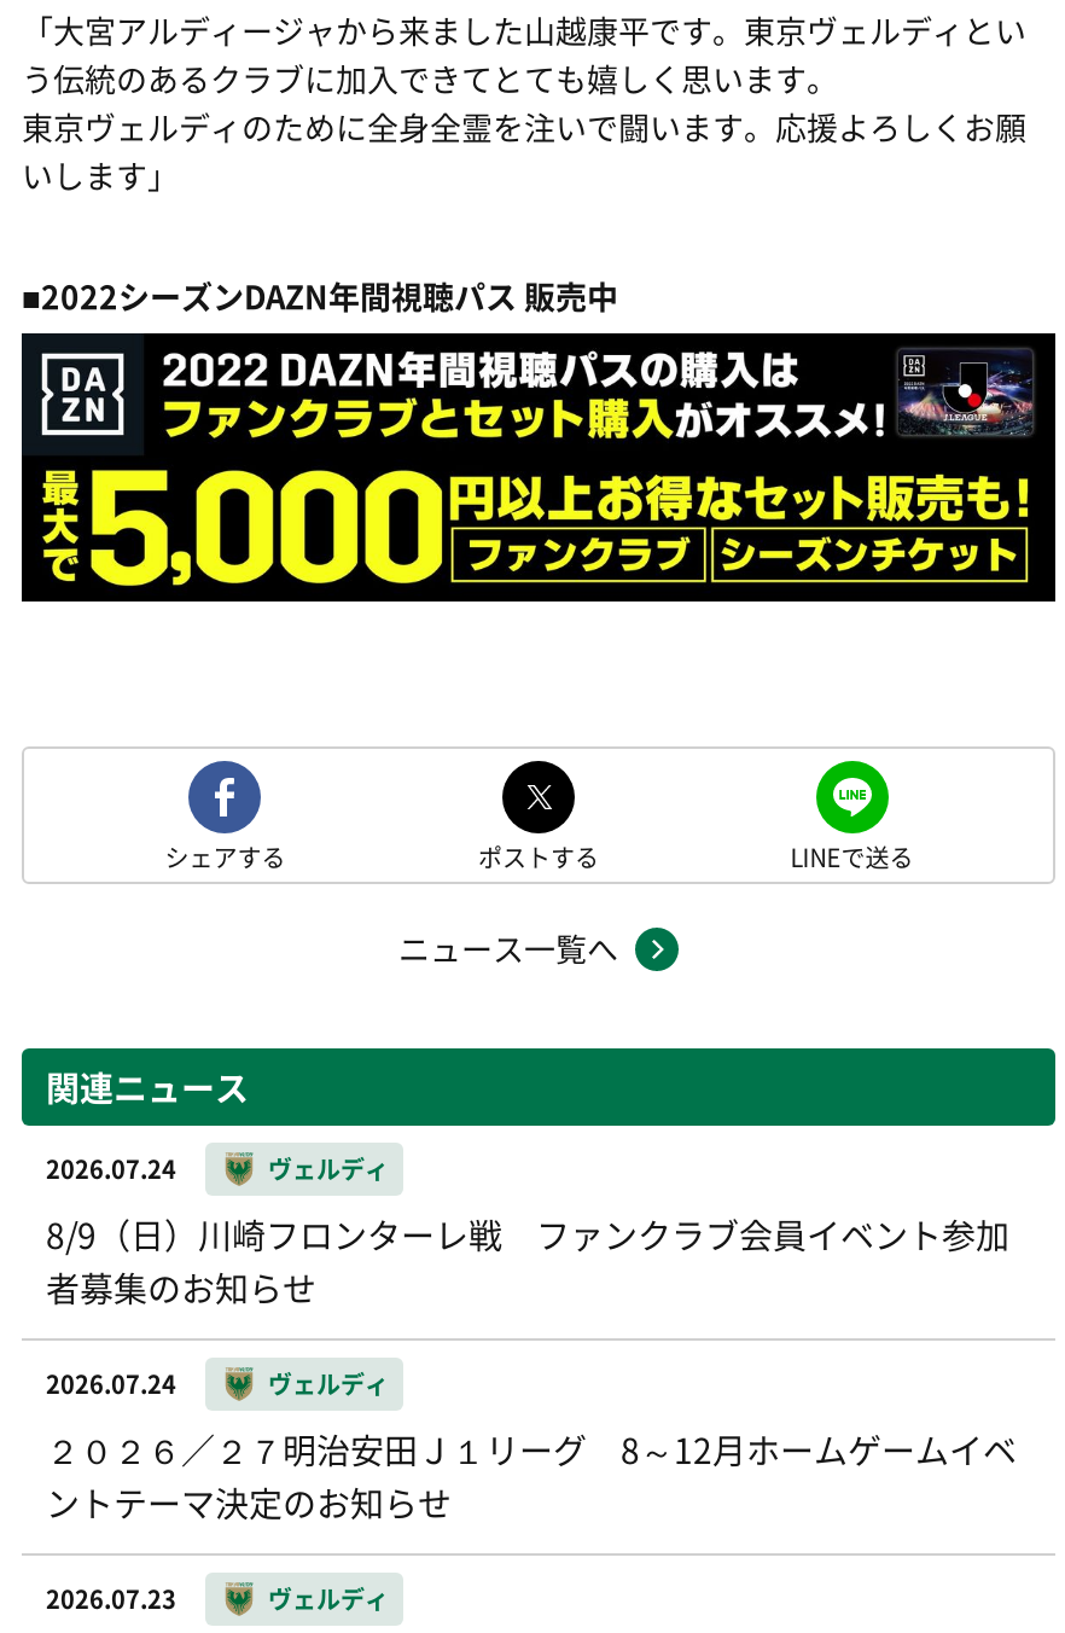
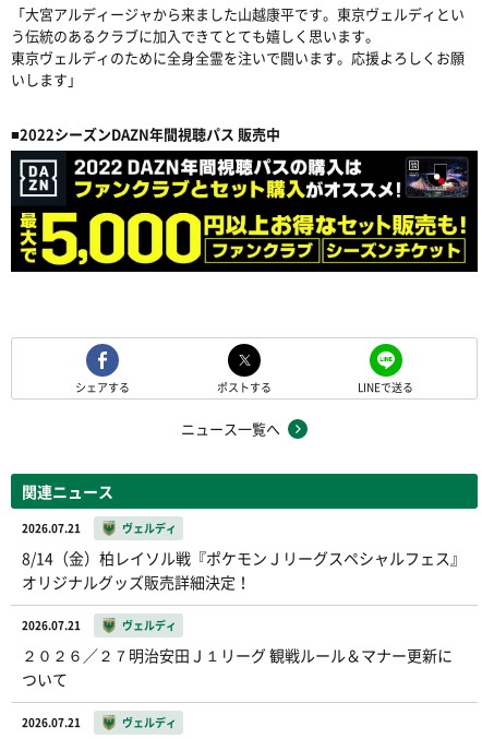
- 2026.07.24
+ 2026.07.21

- 8/9（日）川崎フロンターレ戦 ファンクラブ会員イベント参加
- 者募集のお知らせ
+ 8/14（金）柏レイソル戦『ポケモンＪリーグスペシャルフェス』
+ オリジナルグッズ販売詳細決定！

- 2026.07.24
+ 2026.07.21

- ２０２６／２７明治安田Ｊ１リーグ 8～12月ホームゲームイベ
- ントテーマ決定のお知らせ
+ ２０２６／２７明治安田Ｊ１リーグ 観戦ルール＆マナー更新に
+ ついて

- 2026.07.23
+ 2026.07.21
